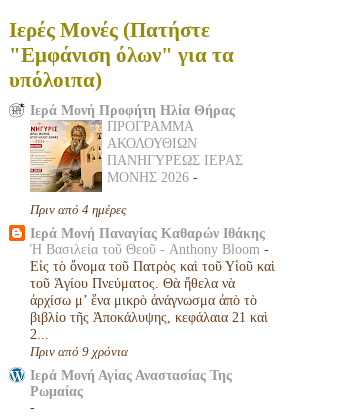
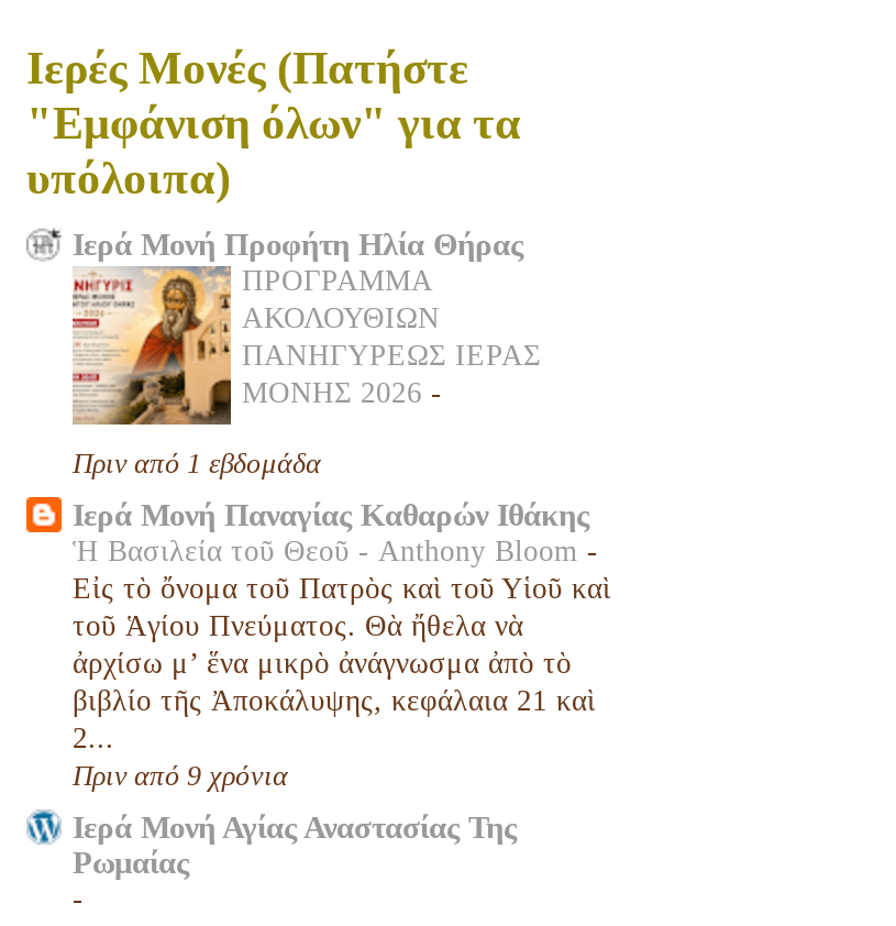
- Πριν από 4 ημέρες
+ Πριν από 1 εβδομάδα
